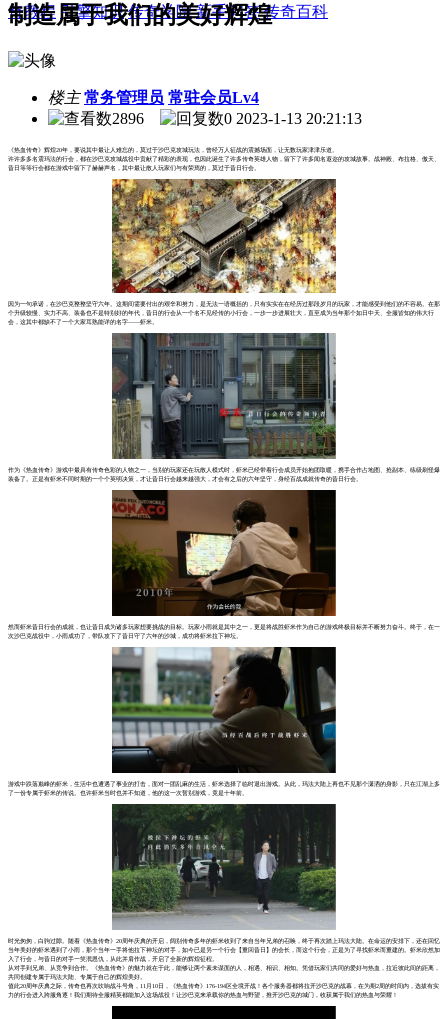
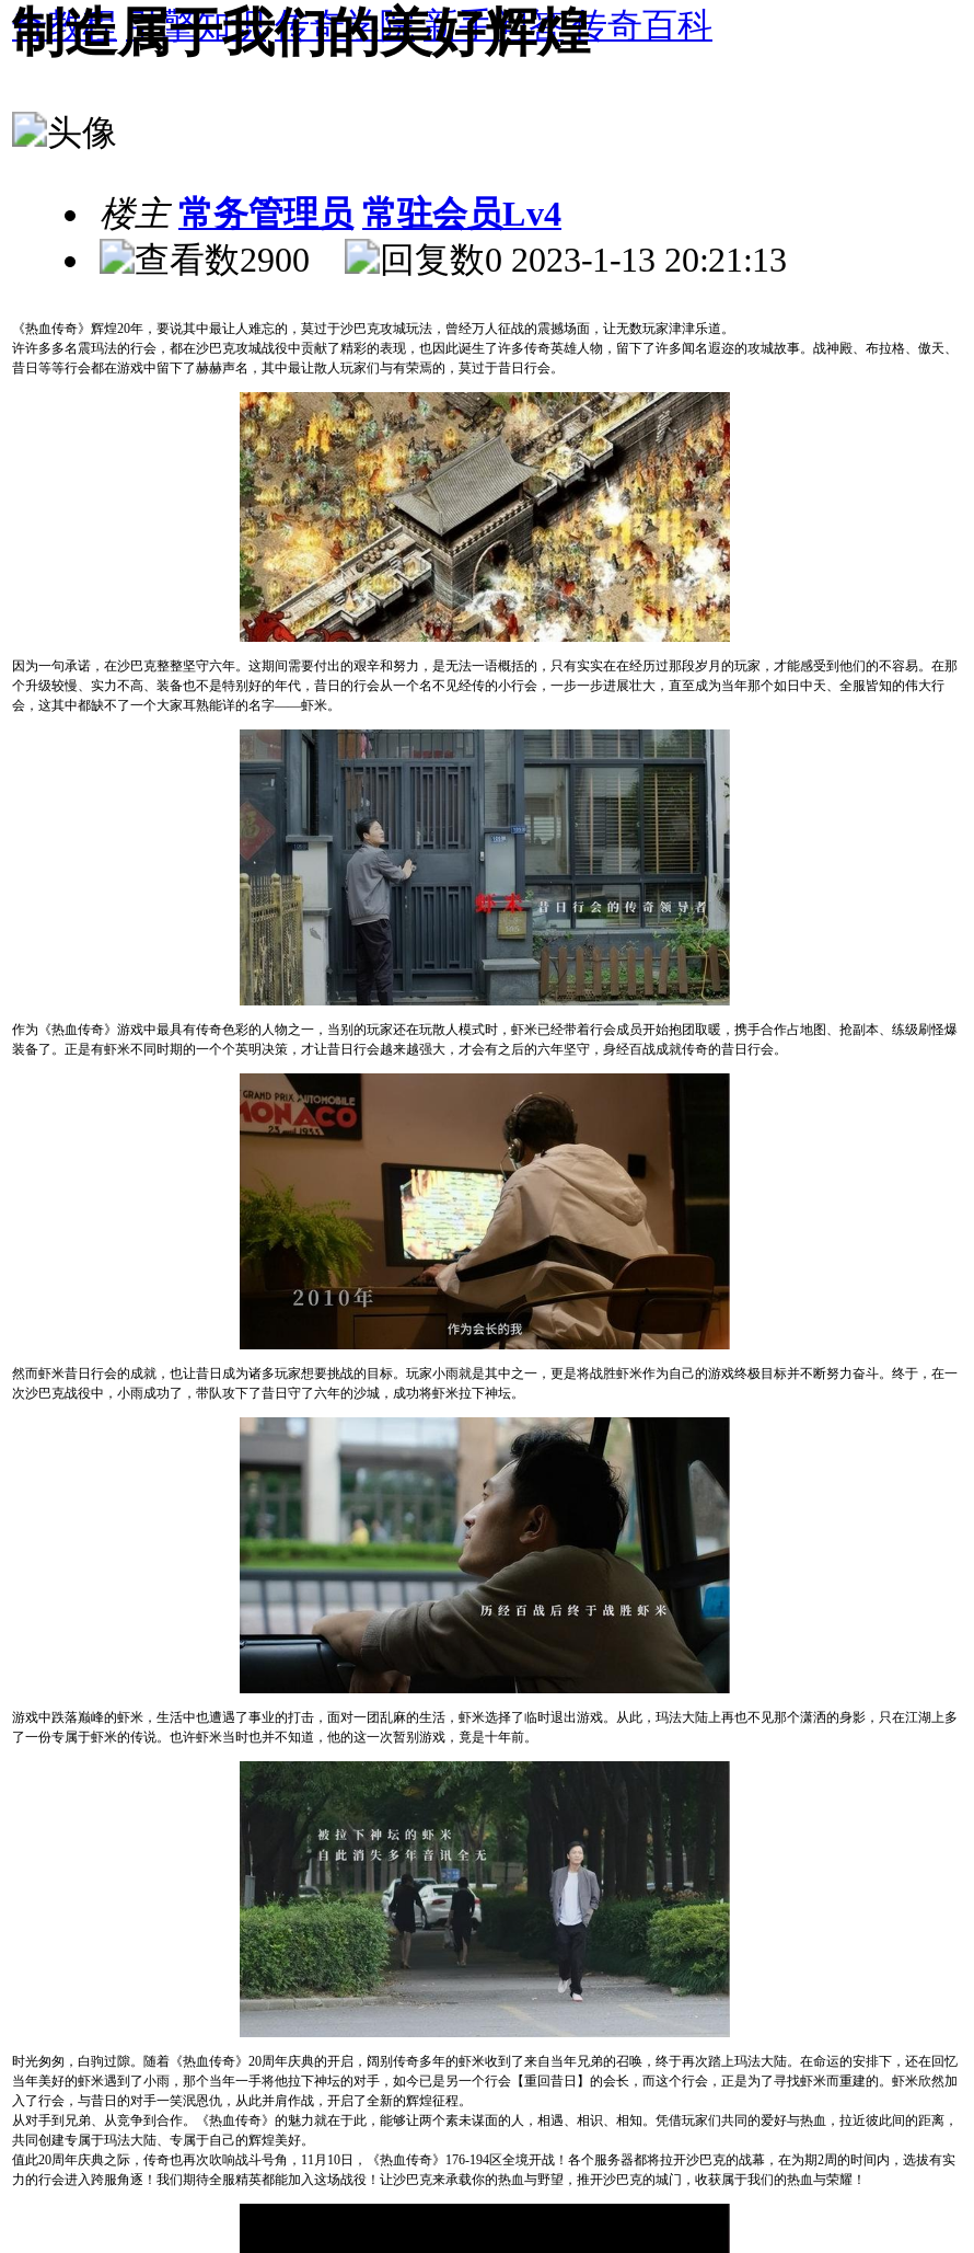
- 2896
+ 2900
